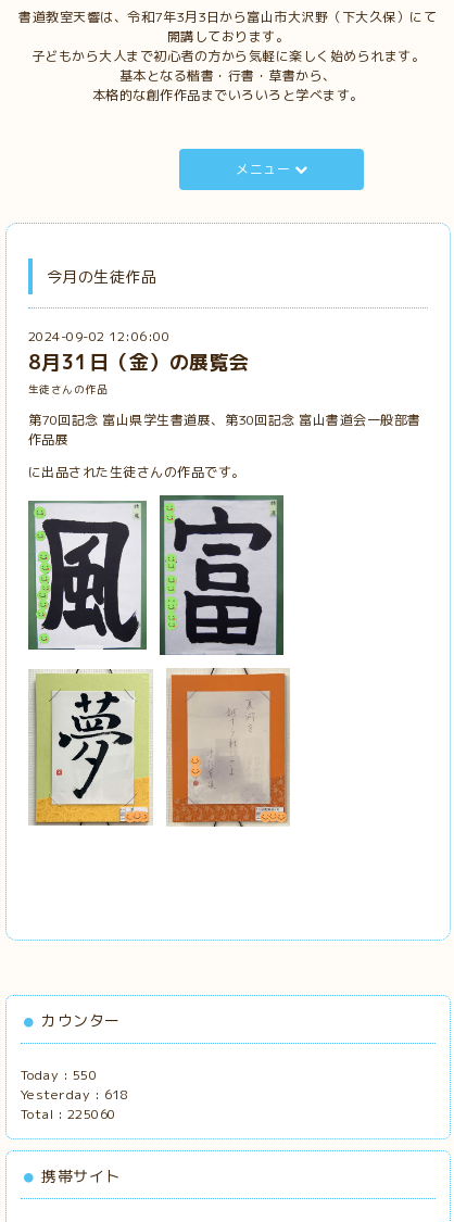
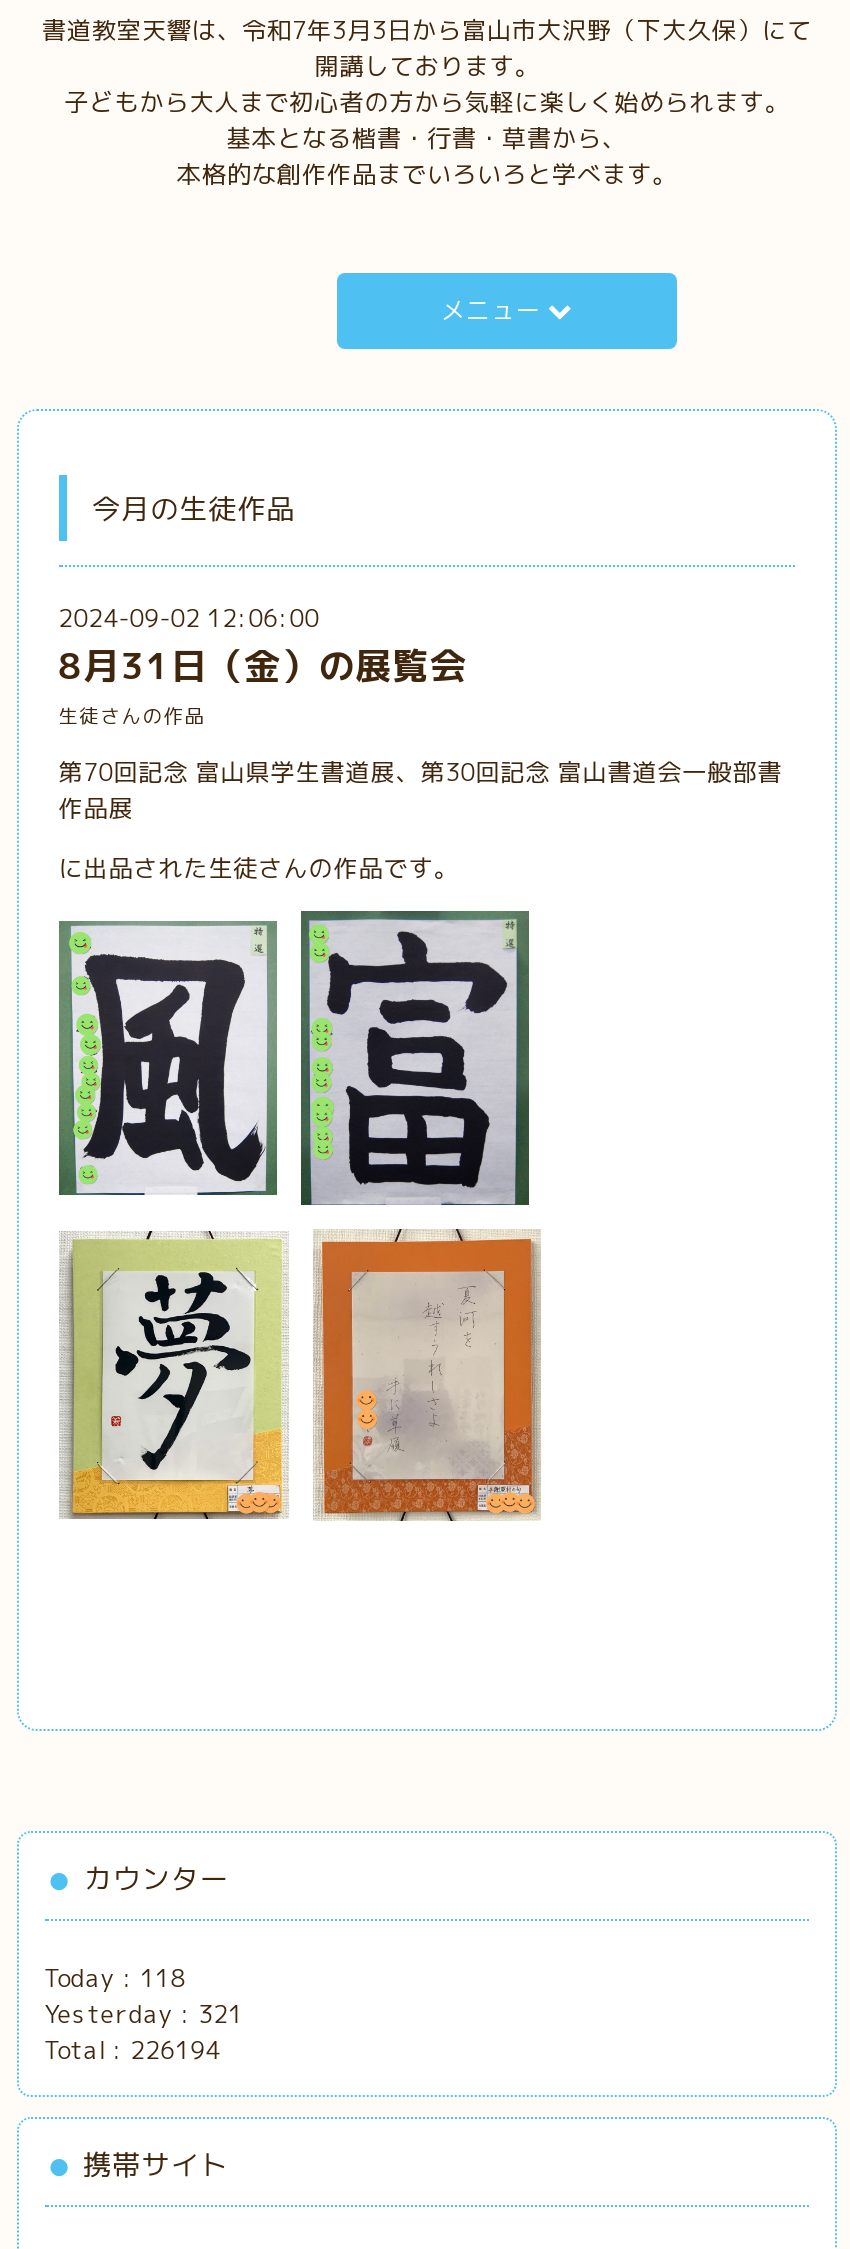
- Today : 550
+ Today : 118

- Yesterday : 618
+ Yesterday : 321

- Total : 225060
+ Total : 226194
